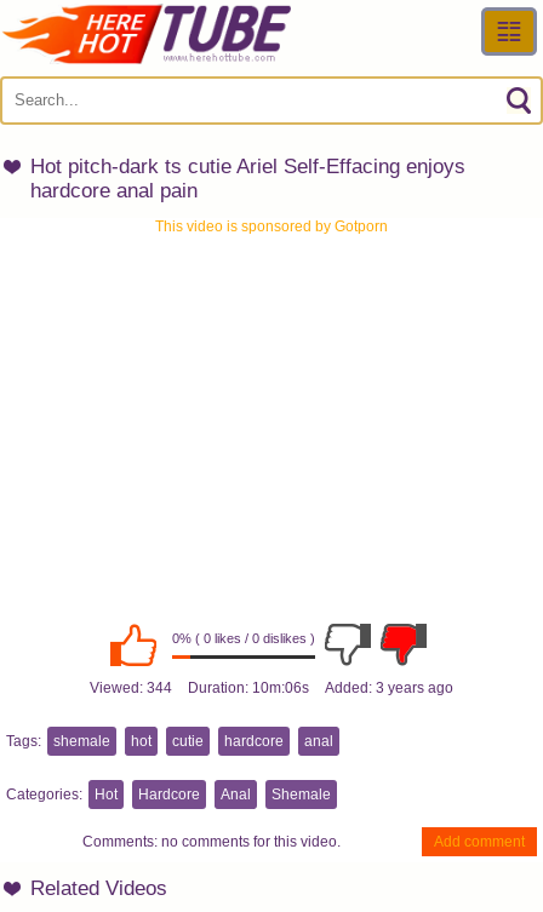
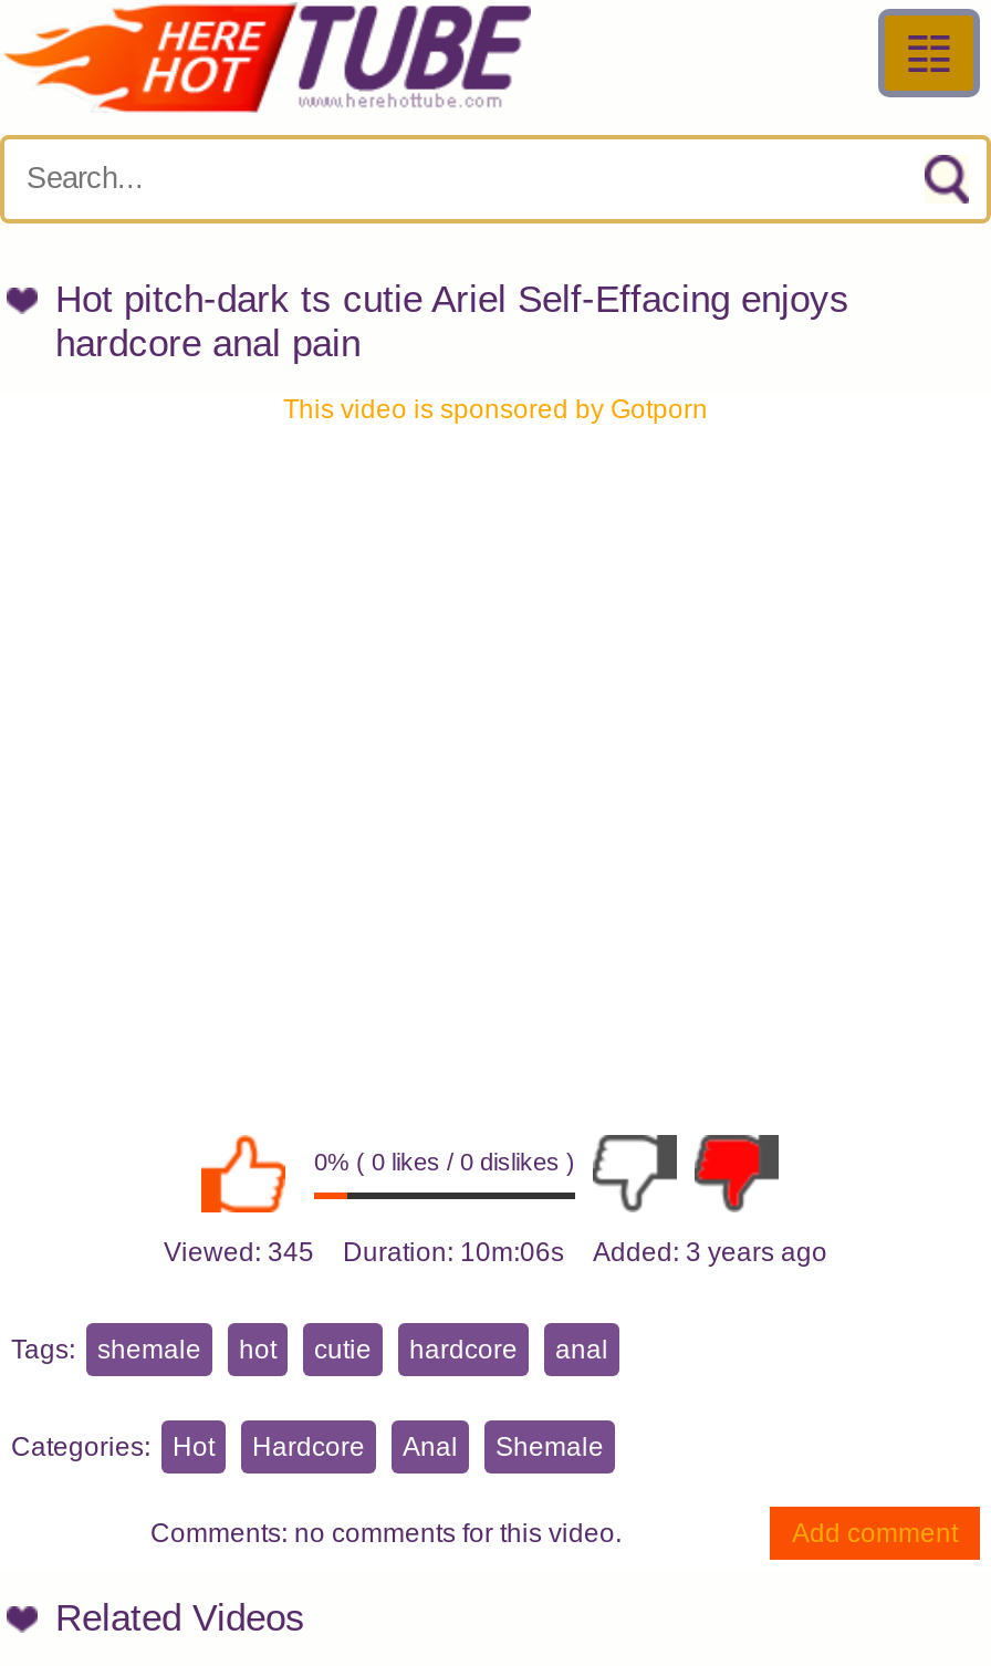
- Viewed: 344 Duration: 10m:06s Added: 3 years ago
+ Viewed: 345 Duration: 10m:06s Added: 3 years ago
